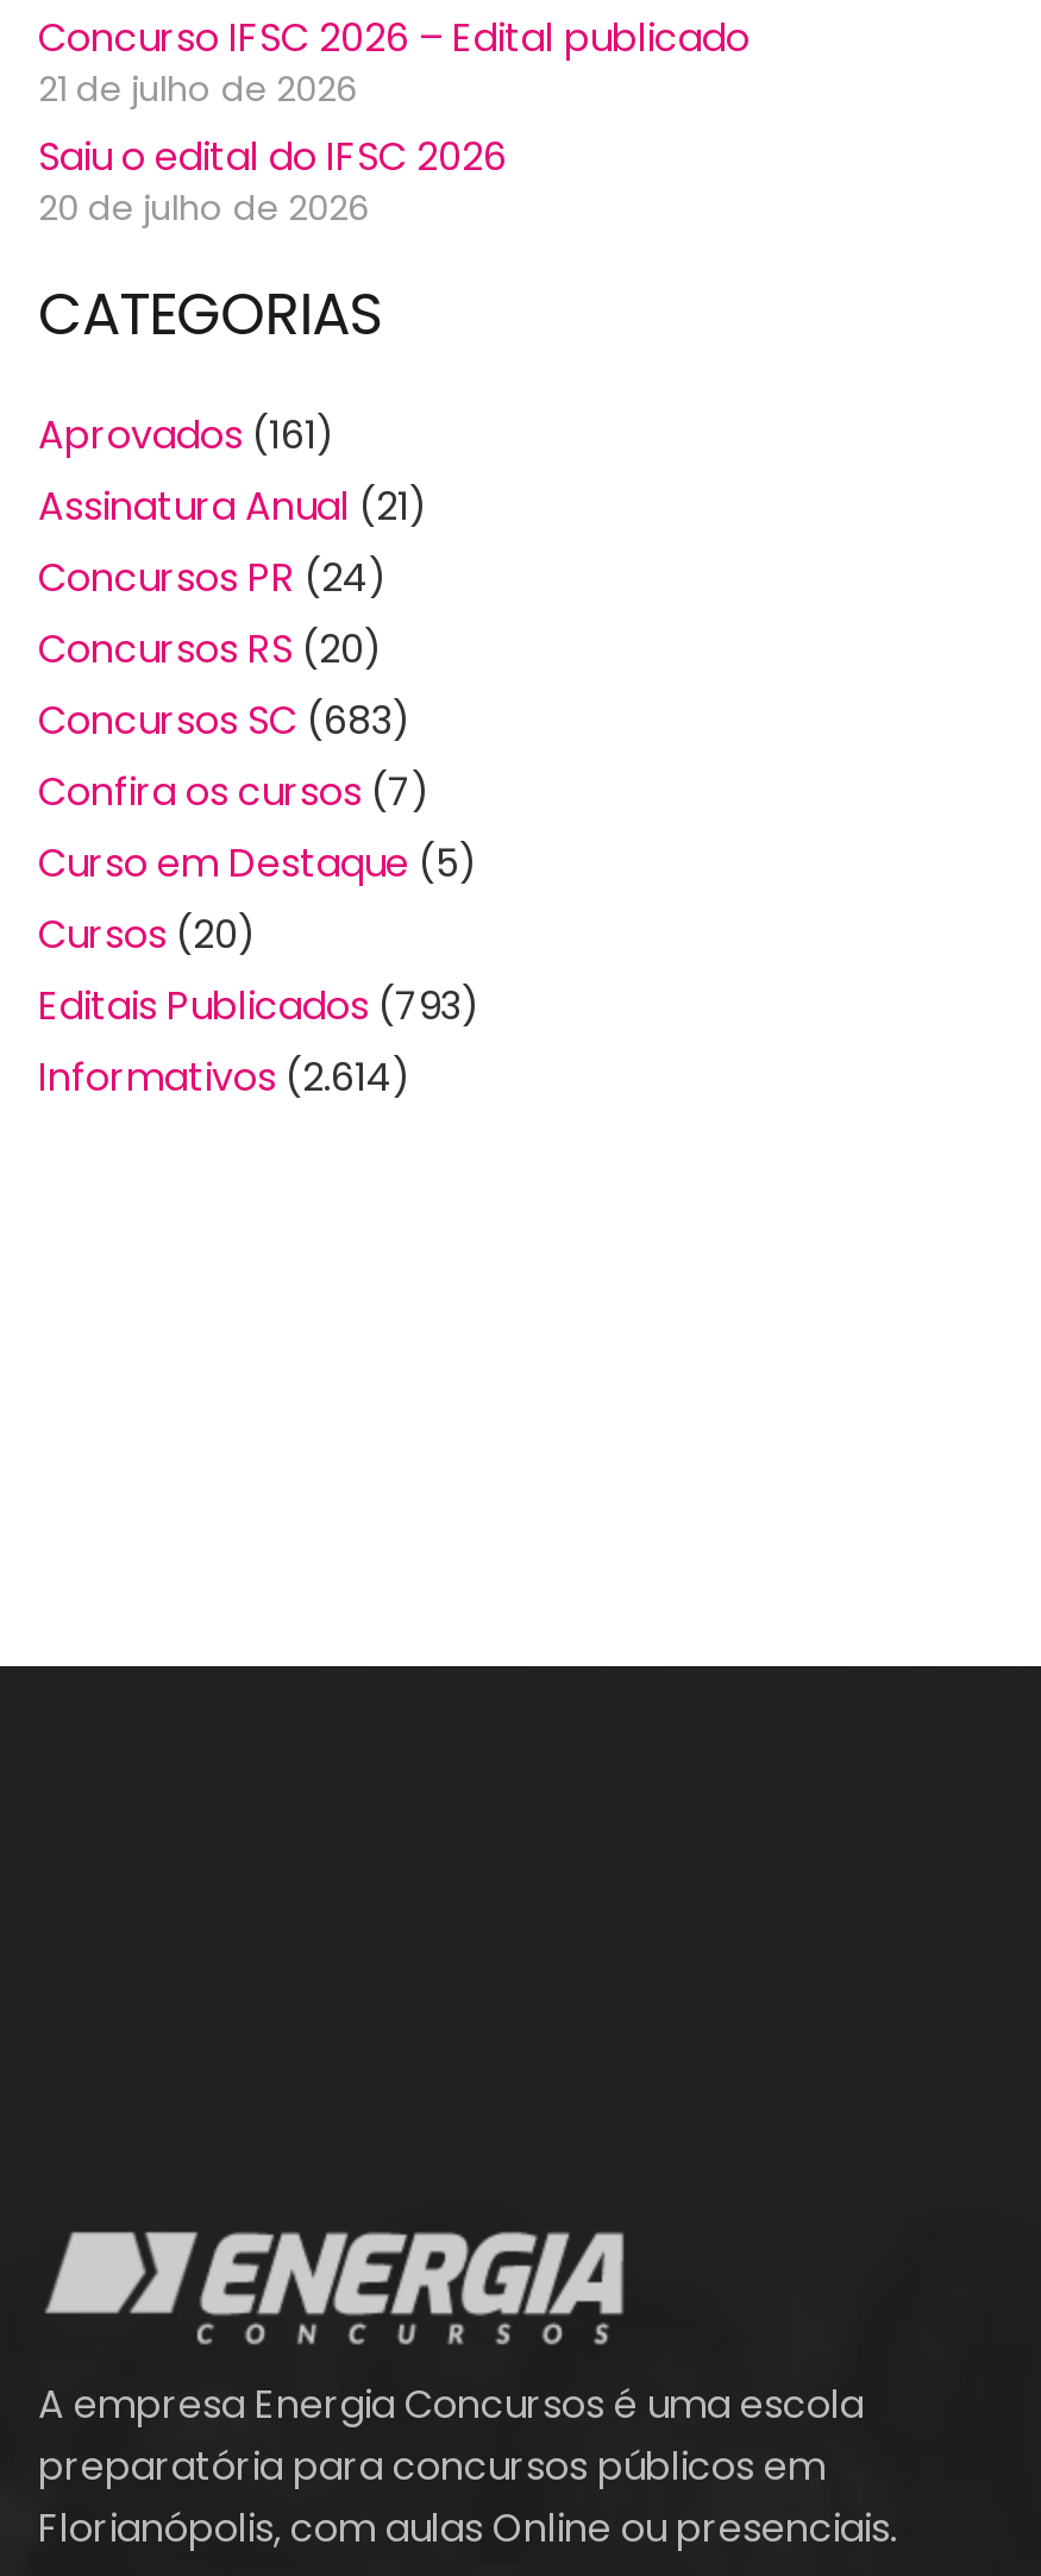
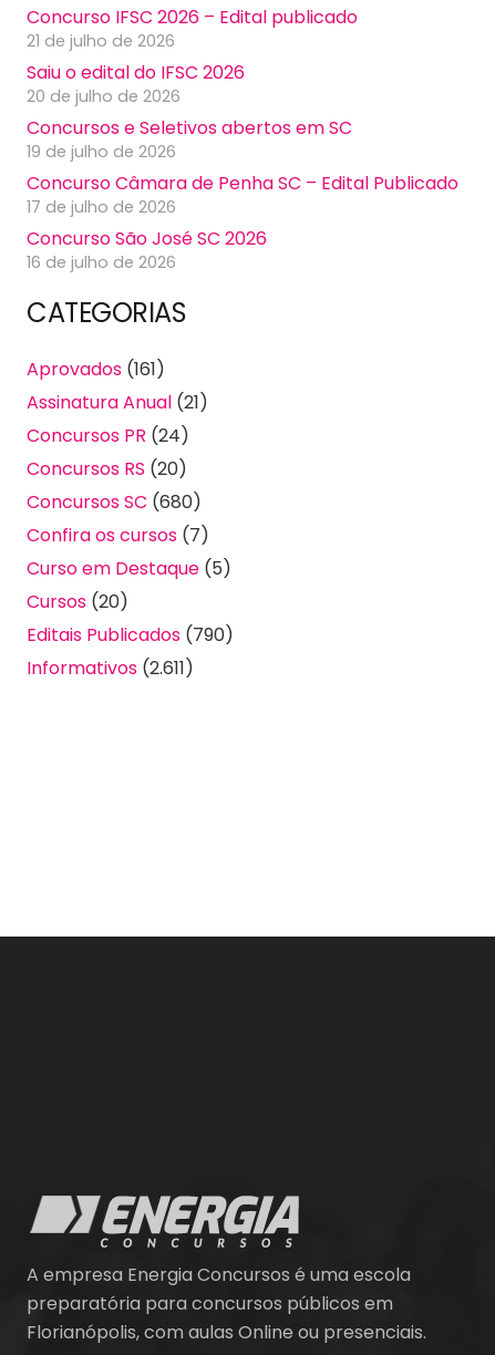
+ Concursos e Seletivos abertos em SC
+ 19 de julho de 2026
+ Concurso Câmara de Penha SC – Edital Publicado
+ 17 de julho de 2026
+ Concurso São José SC 2026
+ 16 de julho de 2026

- Concursos SC (683)
+ Concursos SC (680)

- Editais Publicados (793)
+ Editais Publicados (790)

- Informativos (2.614)
+ Informativos (2.611)
